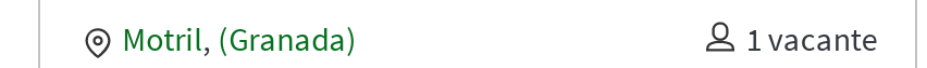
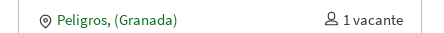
- Motril, (Granada)
+ Peligros, (Granada)
